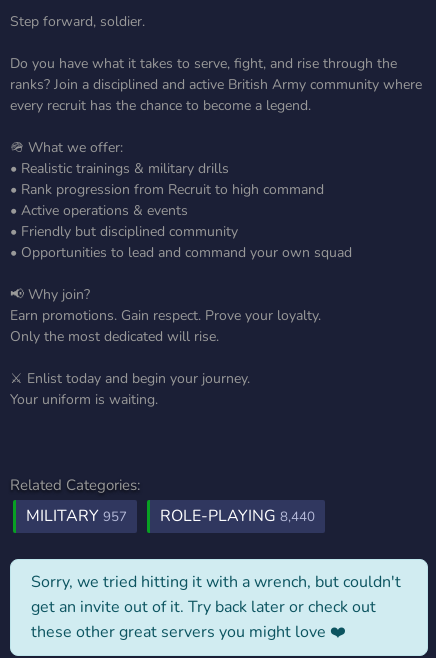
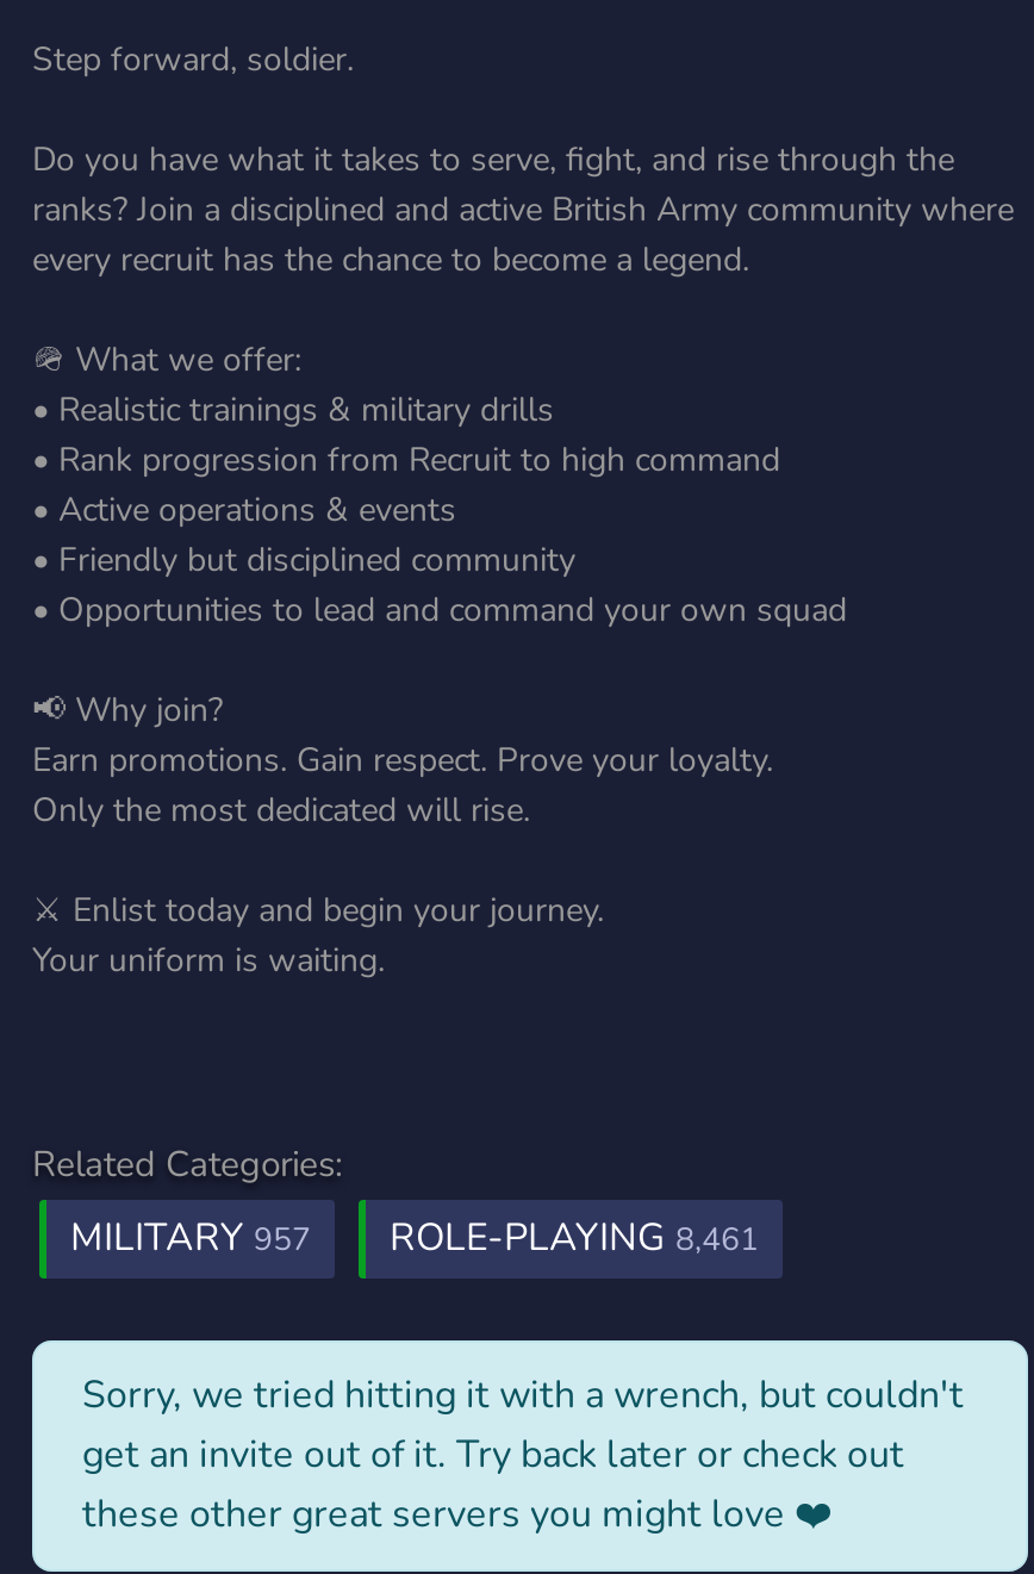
- MILITARY 957 ROLE-PLAYING 8,440
+ MILITARY 957 ROLE-PLAYING 8,461
